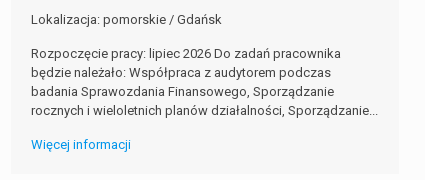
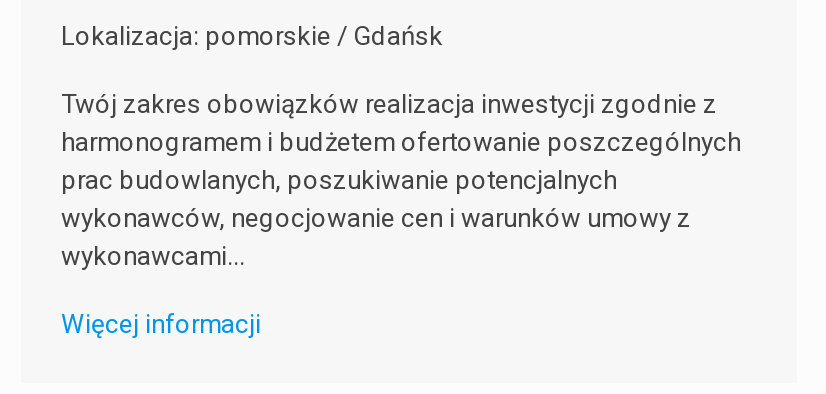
- Rozpoczęcie pracy: lipiec 2026 Do zadań pracownika
- będzie należało: Współpraca z audytorem podczas
- badania Sprawozdania Finansowego, Sporządzanie
- rocznych i wieloletnich planów działalności, Sporządzanie...
+ Twój zakres obowiązków realizacja inwestycji zgodnie z
+ harmonogramem i budżetem ofertowanie poszczególnych
+ prac budowlanych, poszukiwanie potencjalnych
+ wykonawców, negocjowanie cen i warunków umowy z
+ wykonawcami...
